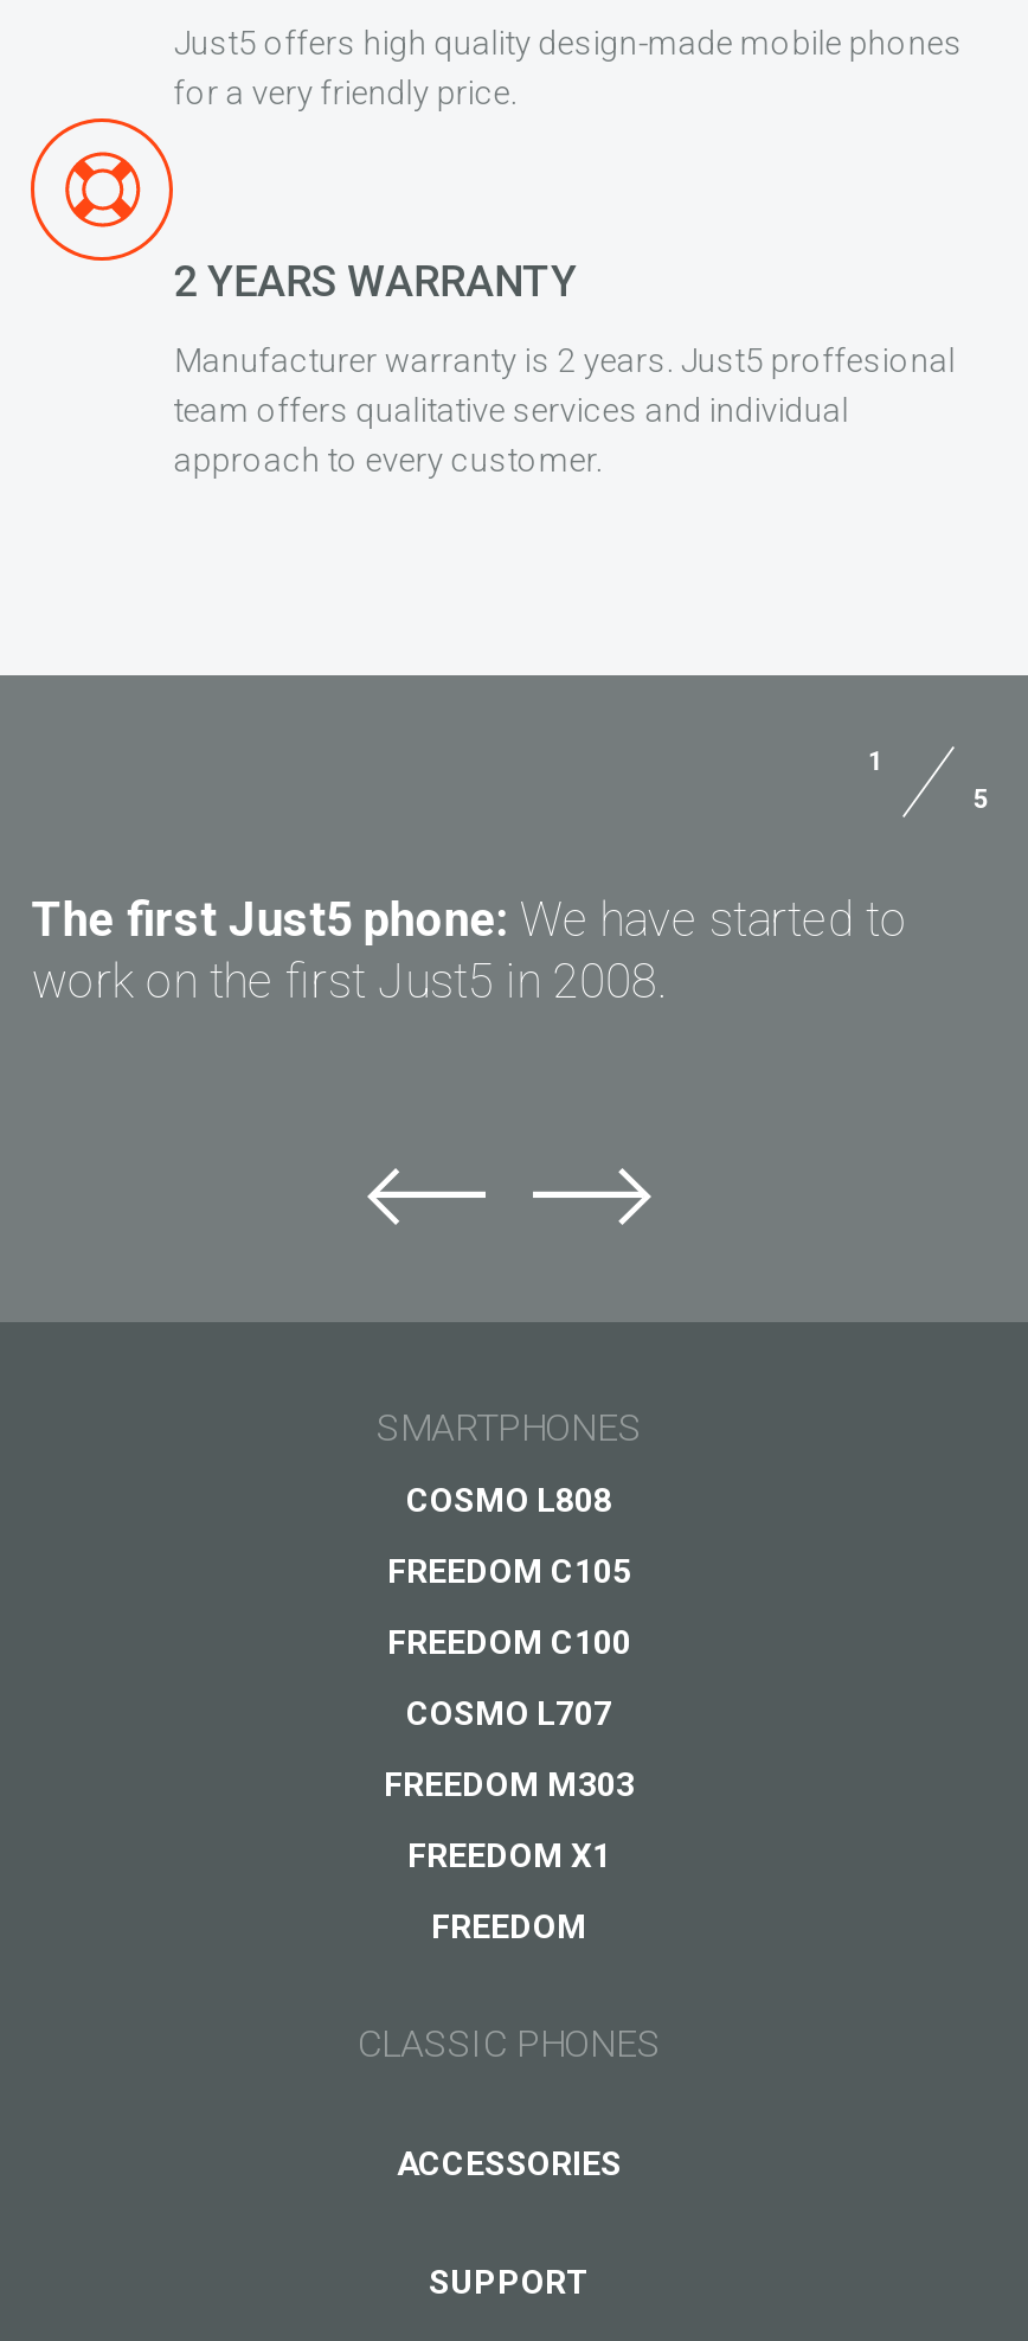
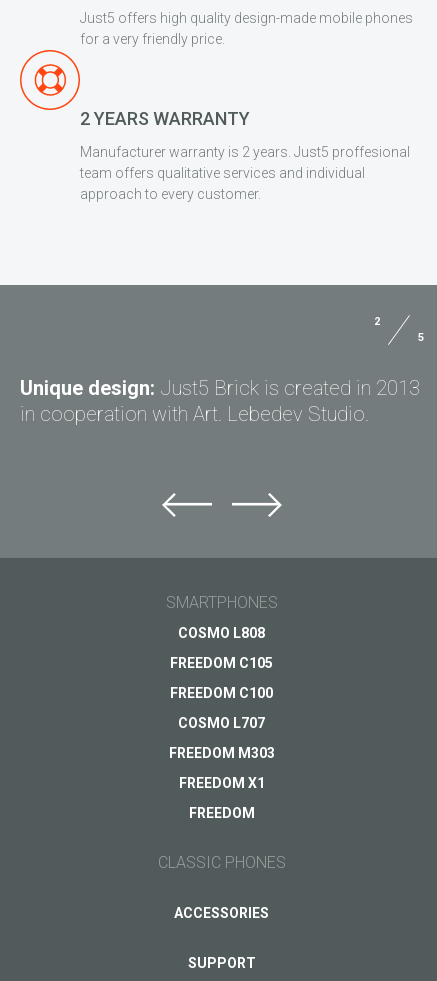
- 1
+ 2

- The first Just5 phone: We have started to
- work on the first Just5 in 2008.
+ Unique design: Just5 Brick is created in 2013
+ in cooperation with Art. Lebedev Studio.
